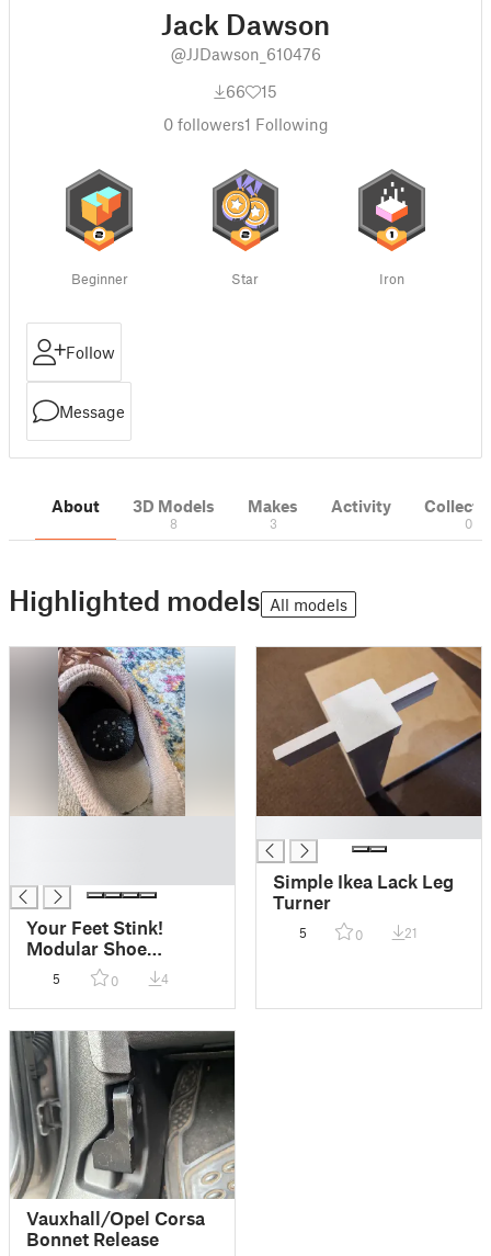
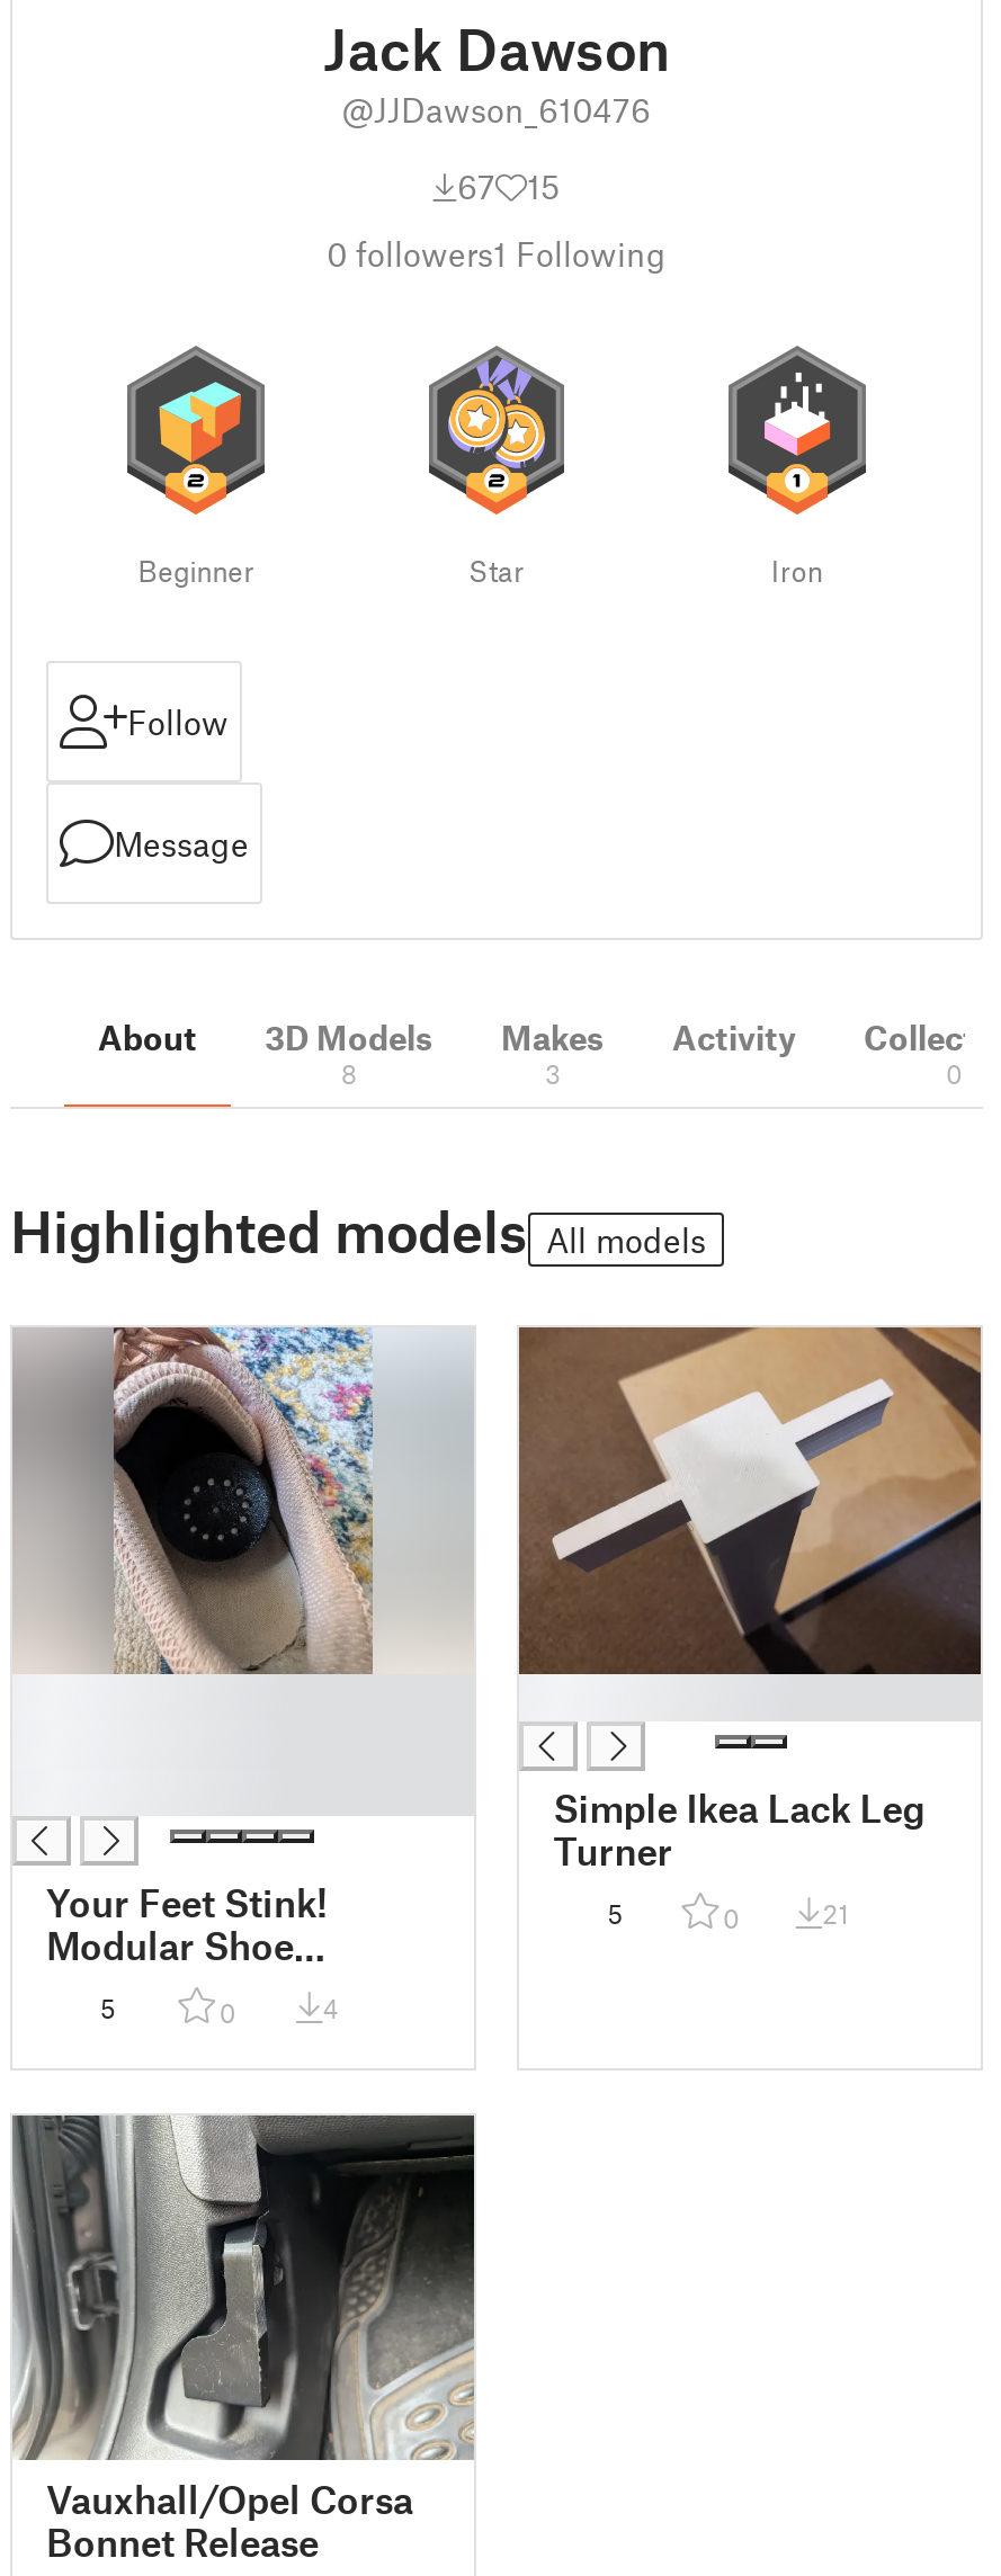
- 66 15
+ 67 15
